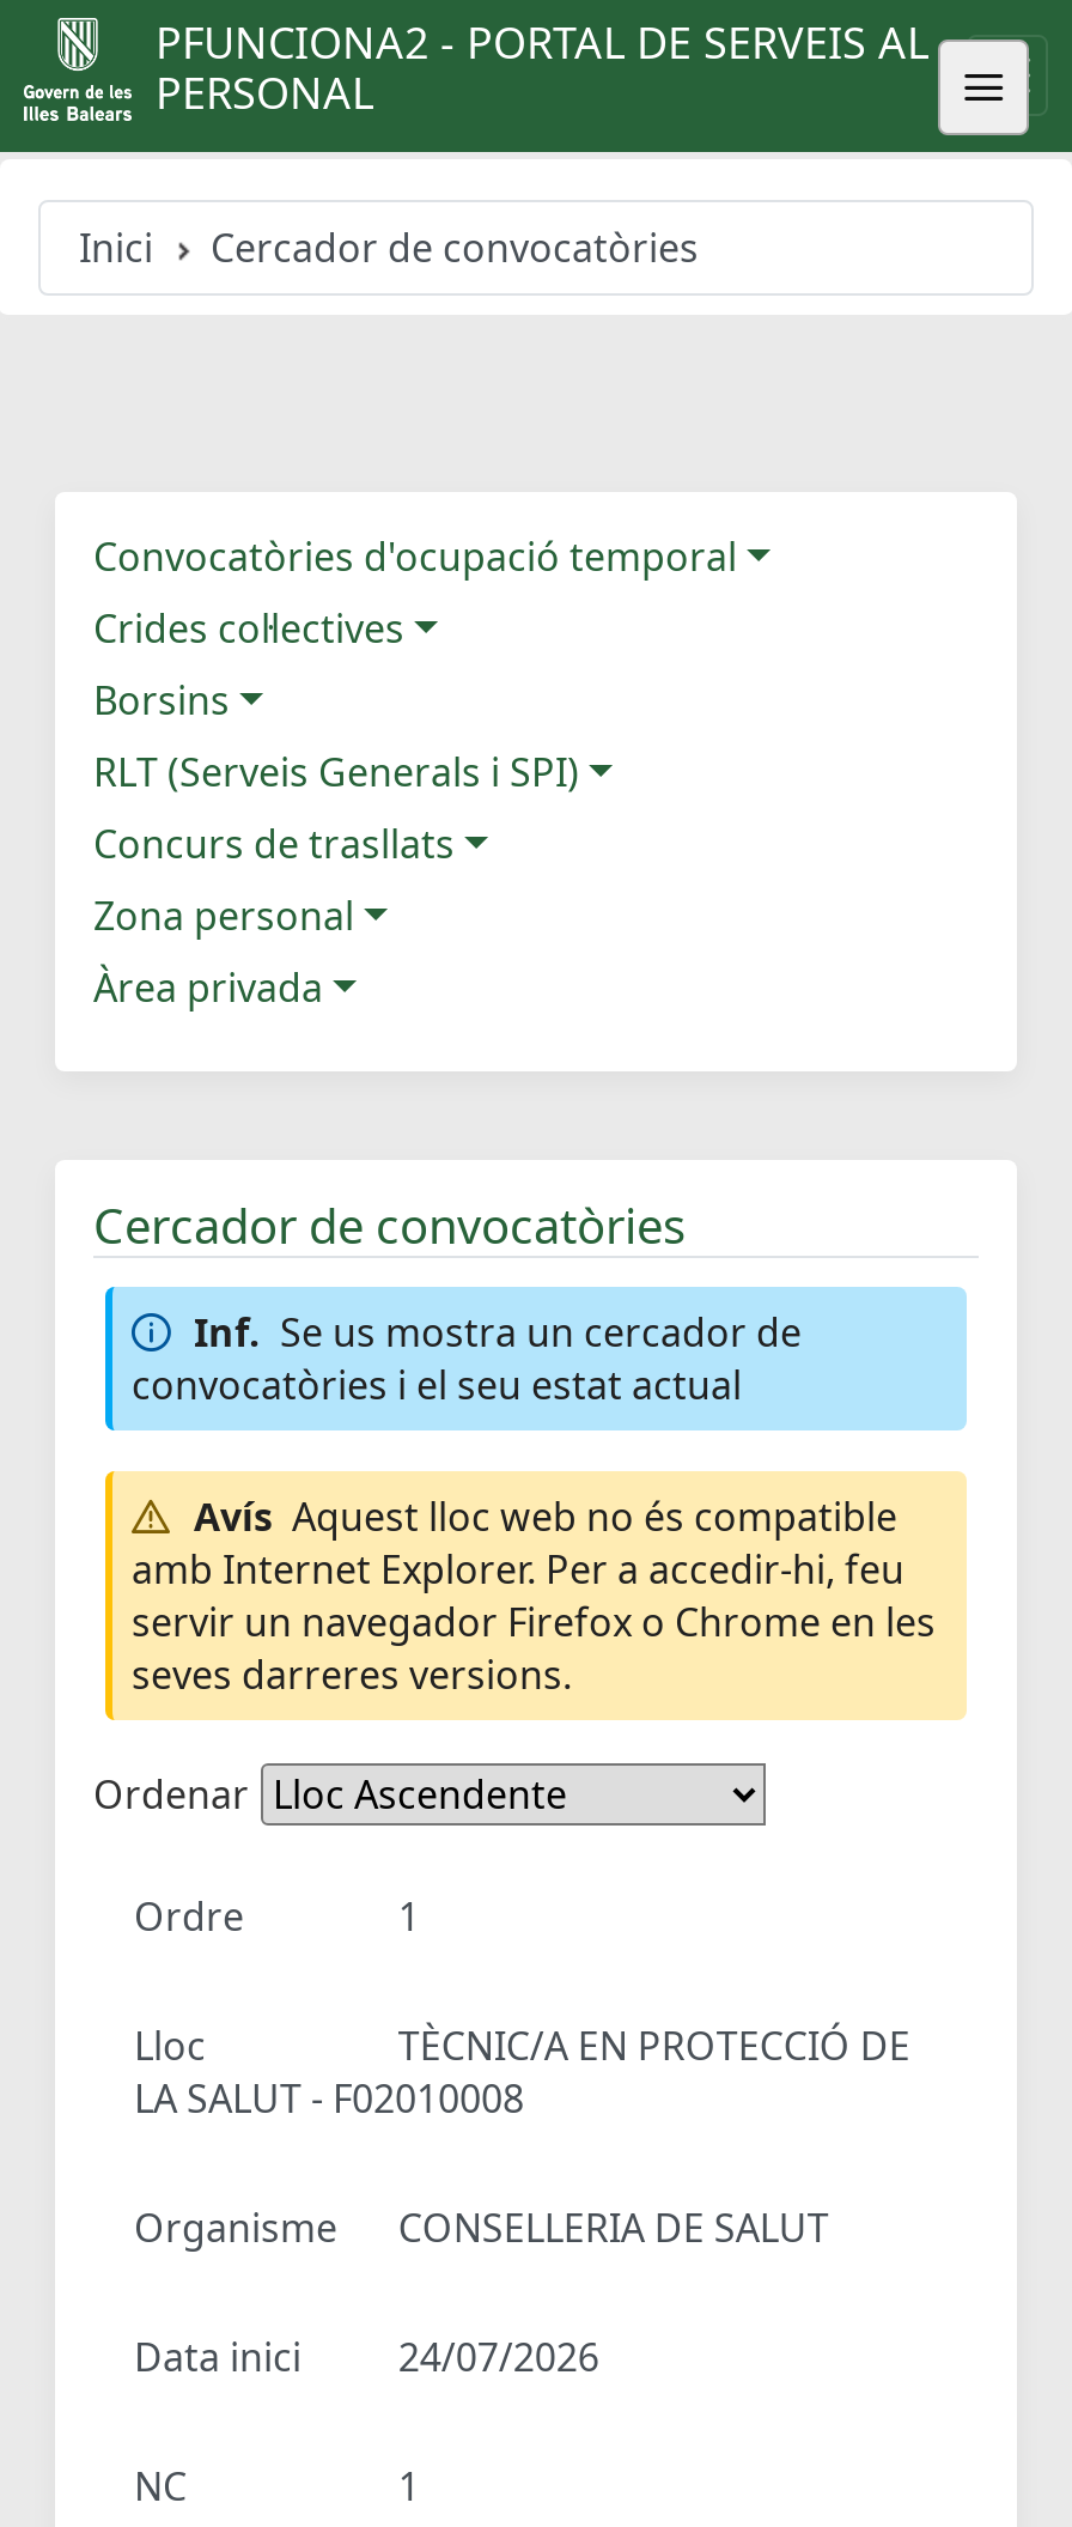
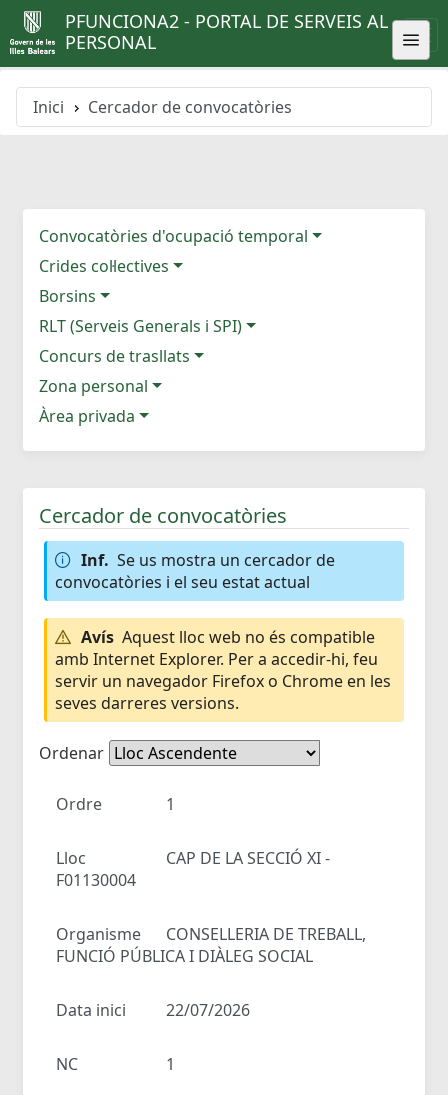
- TÈCNIC/A EN PROTECCIÓ DE
- LA SALUT - F02010008
+ CAP DE LA SECCIÓ XI -
+ F01130004

- CONSELLERIA DE SALUT
+ CONSELLERIA DE TREBALL,
+ FUNCIÓ PÚBLICA I DIÀLEG SOCIAL

- Data inici 24/07/2026
+ Data inici 22/07/2026
